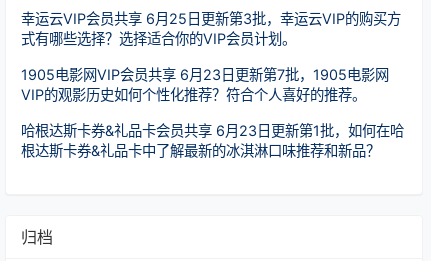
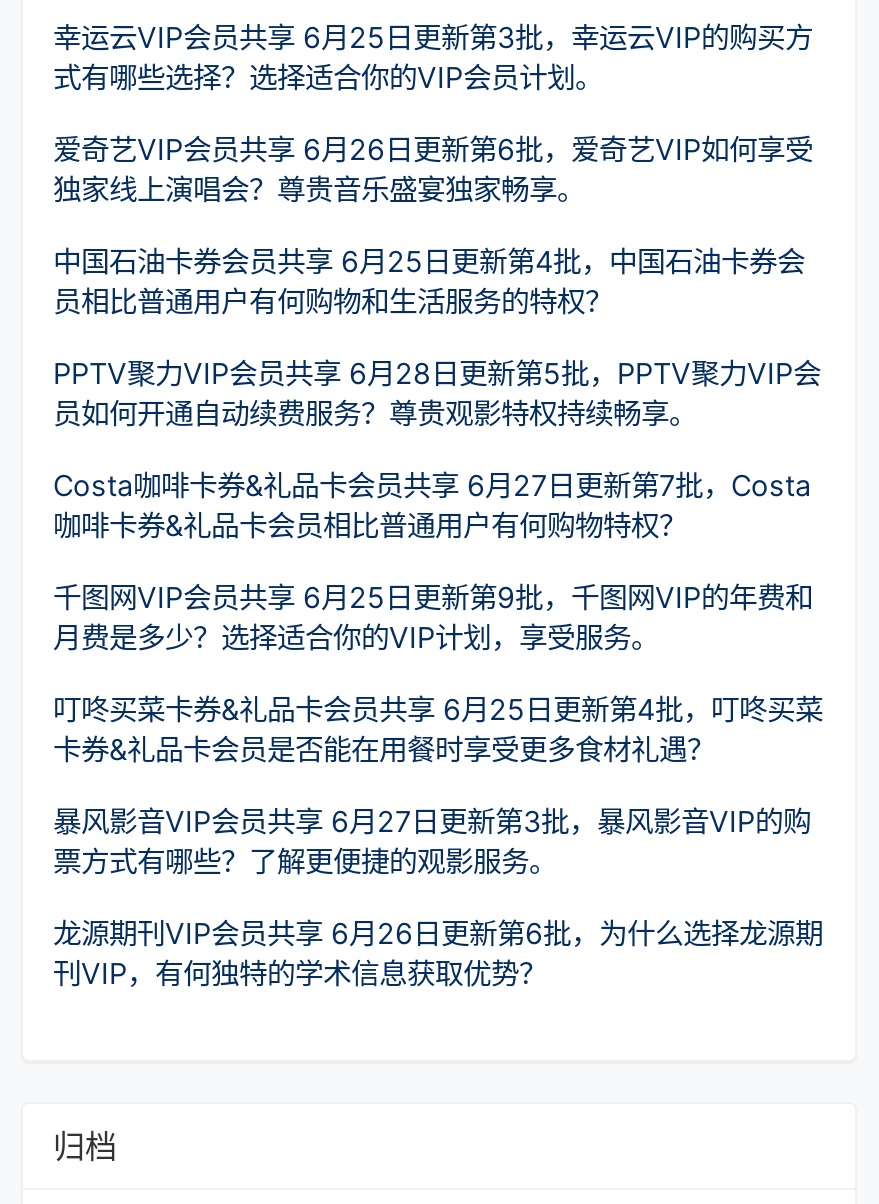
- 1905电影网VIP会员共享 6月23日更新第7批，1905电影网
- VIP的观影历史如何个性化推荐？符合个人喜好的推荐。
- 哈根达斯卡券&礼品卡会员共享 6月23日更新第1批，如何在哈
- 根达斯卡券&礼品卡中了解最新的冰淇淋口味推荐和新品？
+ 爱奇艺VIP会员共享 6月26日更新第6批，爱奇艺VIP如何享受
+ 独家线上演唱会？尊贵音乐盛宴独家畅享。
+ 中国石油卡券会员共享 6月25日更新第4批，中国石油卡券会
+ 员相比普通用户有何购物和生活服务的特权？
+ PPTV聚力VIP会员共享 6月28日更新第5批，PPTV聚力VIP会
+ 员如何开通自动续费服务？尊贵观影特权持续畅享。
+ Costa咖啡卡券&礼品卡会员共享 6月27日更新第7批，Costa
+ 咖啡卡券&礼品卡会员相比普通用户有何购物特权？
+ 千图网VIP会员共享 6月25日更新第9批，千图网VIP的年费和
+ 月费是多少？选择适合你的VIP计划，享受服务。
+ 叮咚买菜卡券&礼品卡会员共享 6月25日更新第4批，叮咚买菜
+ 卡券&礼品卡会员是否能在用餐时享受更多食材礼遇？
+ 暴风影音VIP会员共享 6月27日更新第3批，暴风影音VIP的购
+ 票方式有哪些？了解更便捷的观影服务。
+ 龙源期刊VIP会员共享 6月26日更新第6批，为什么选择龙源期
+ 刊VIP，有何独特的学术信息获取优势？
